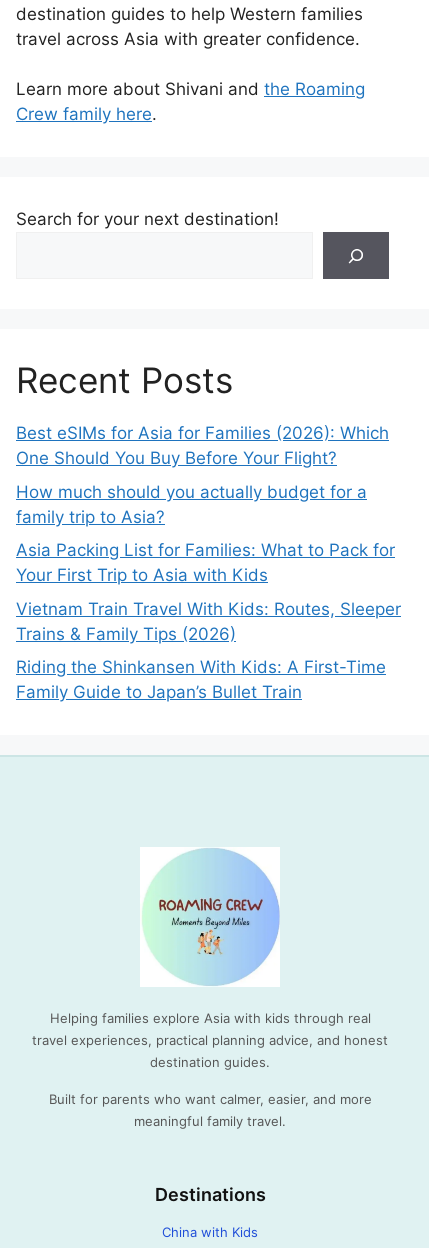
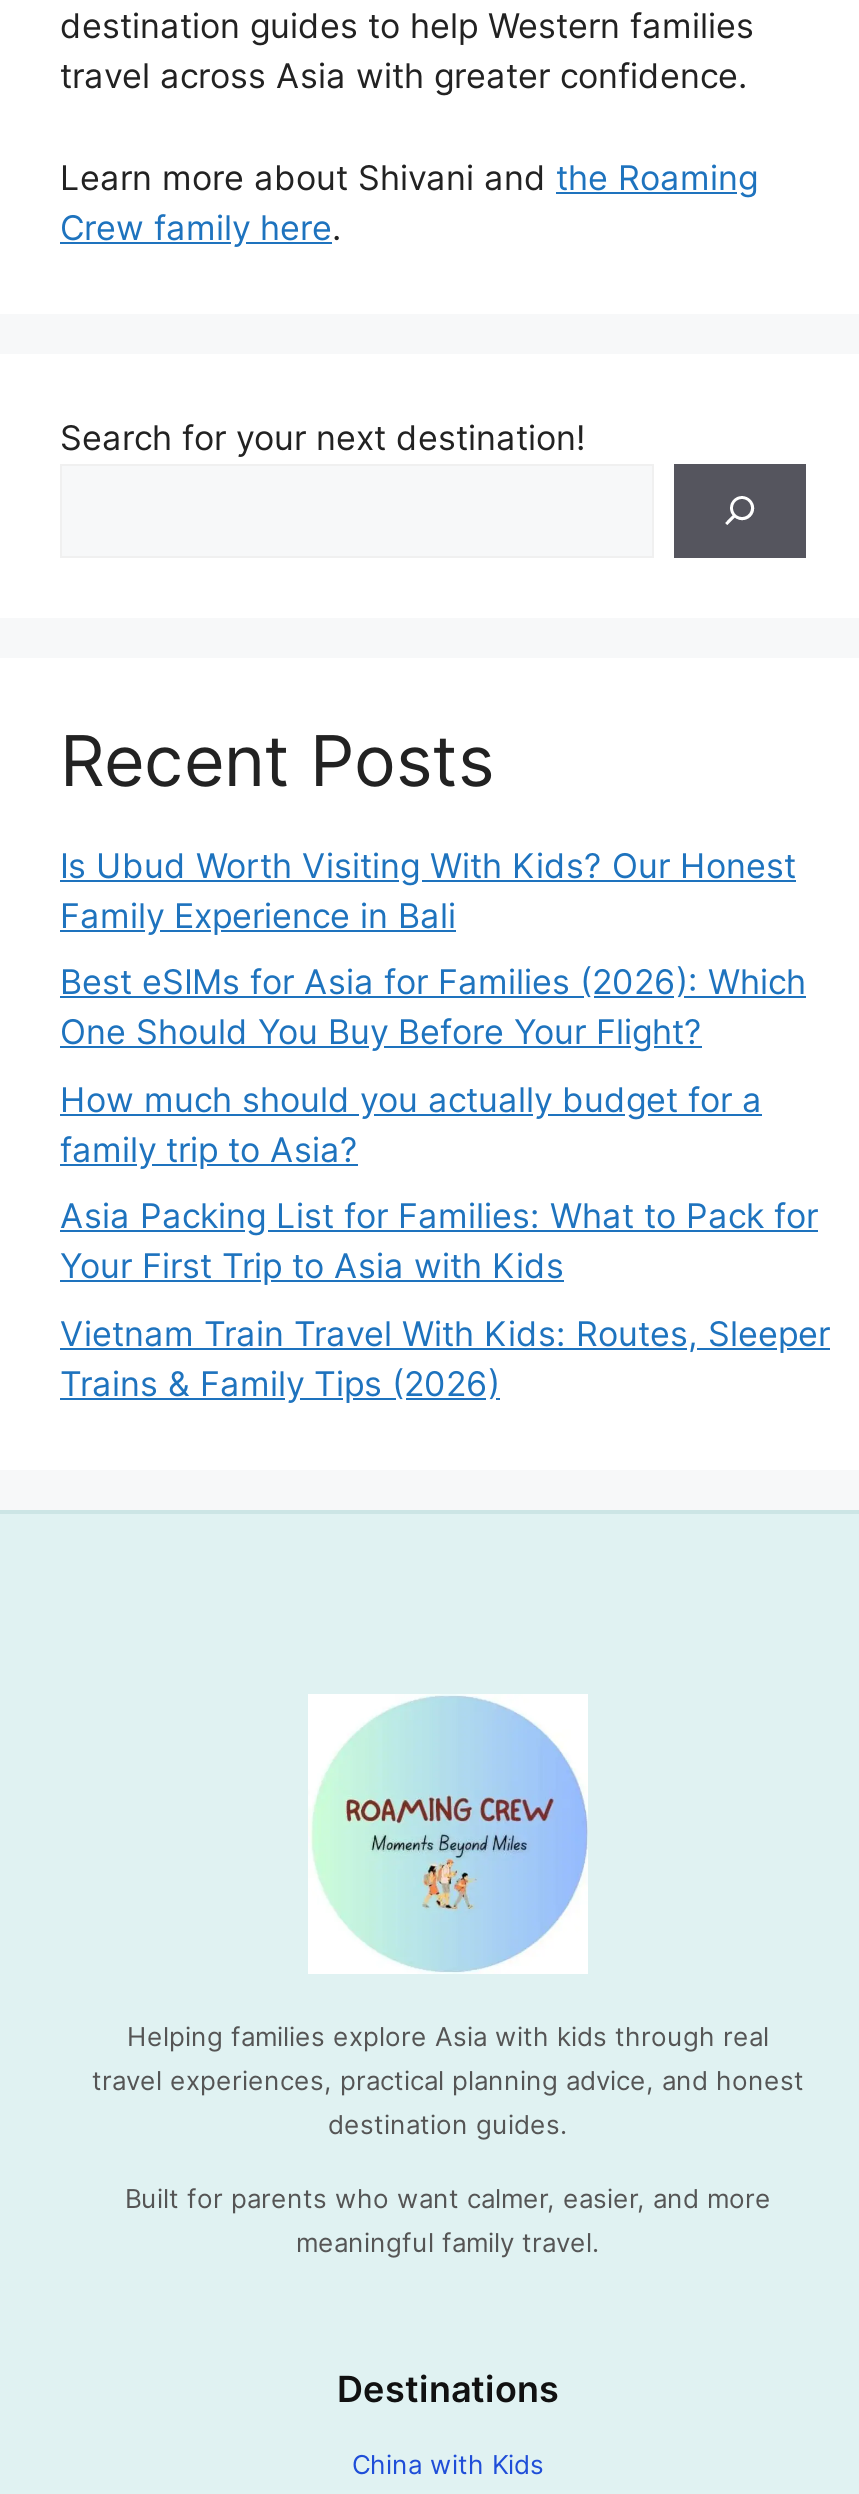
+ Is Ubud Worth Visiting With Kids? Our Honest
+ Family Experience in Bali

moved down: Best eSIMs for Asia for Families (2026): Which | One Should You Buy Before Your Flight? | How much should you actually budget for a | family trip to Asia? | Asia Packing List for Families: What to Pack for | Your First Trip to Asia with Kids | Vietnam Train Travel With Kids: Routes, Sleeper | Trains & Family Tips (2026)

- Riding the Shinkansen With Kids: A First-Time
- Family Guide to Japan’s Bullet Train
